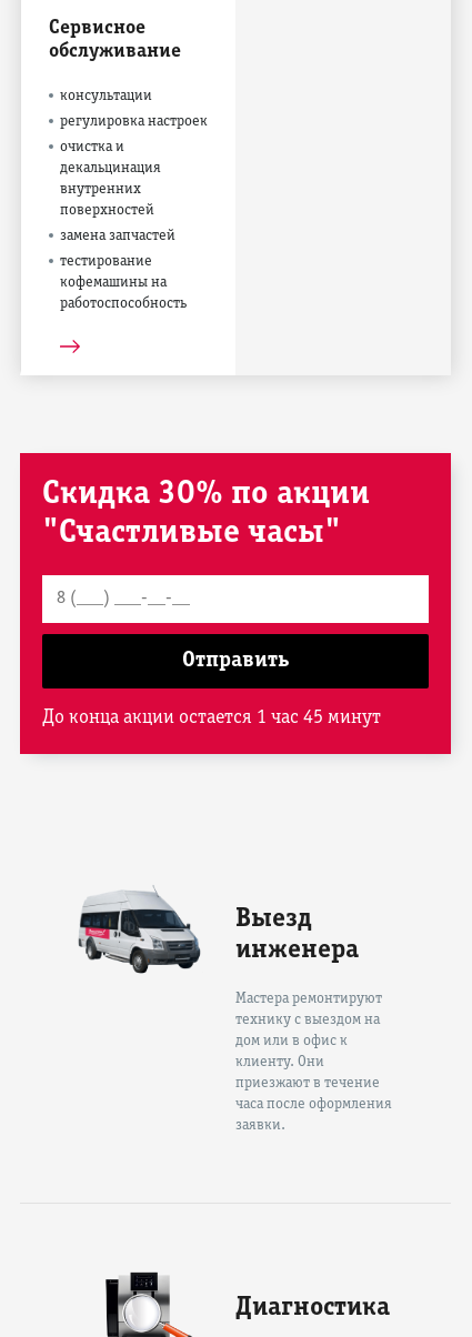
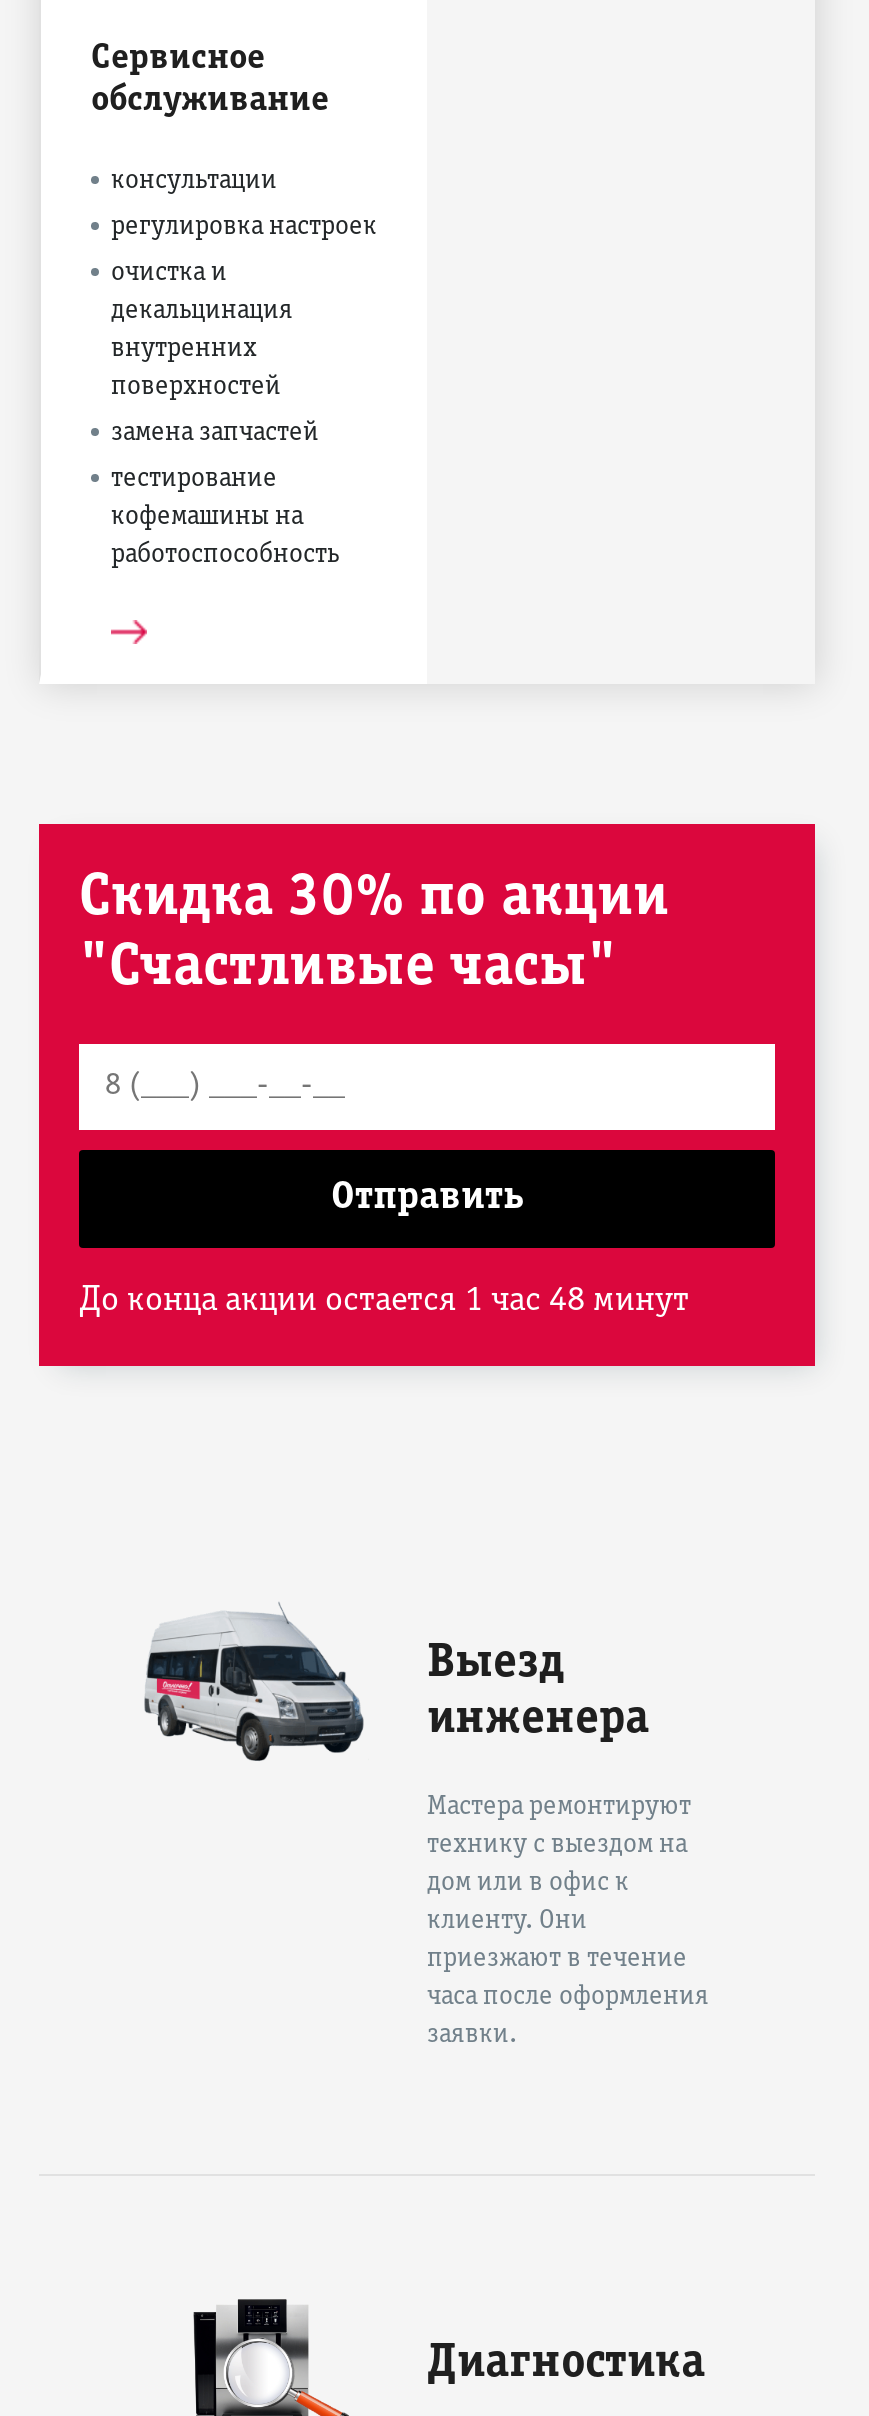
- До конца акции остается 1 час 45 минут
+ До конца акции остается 1 час 48 минут
